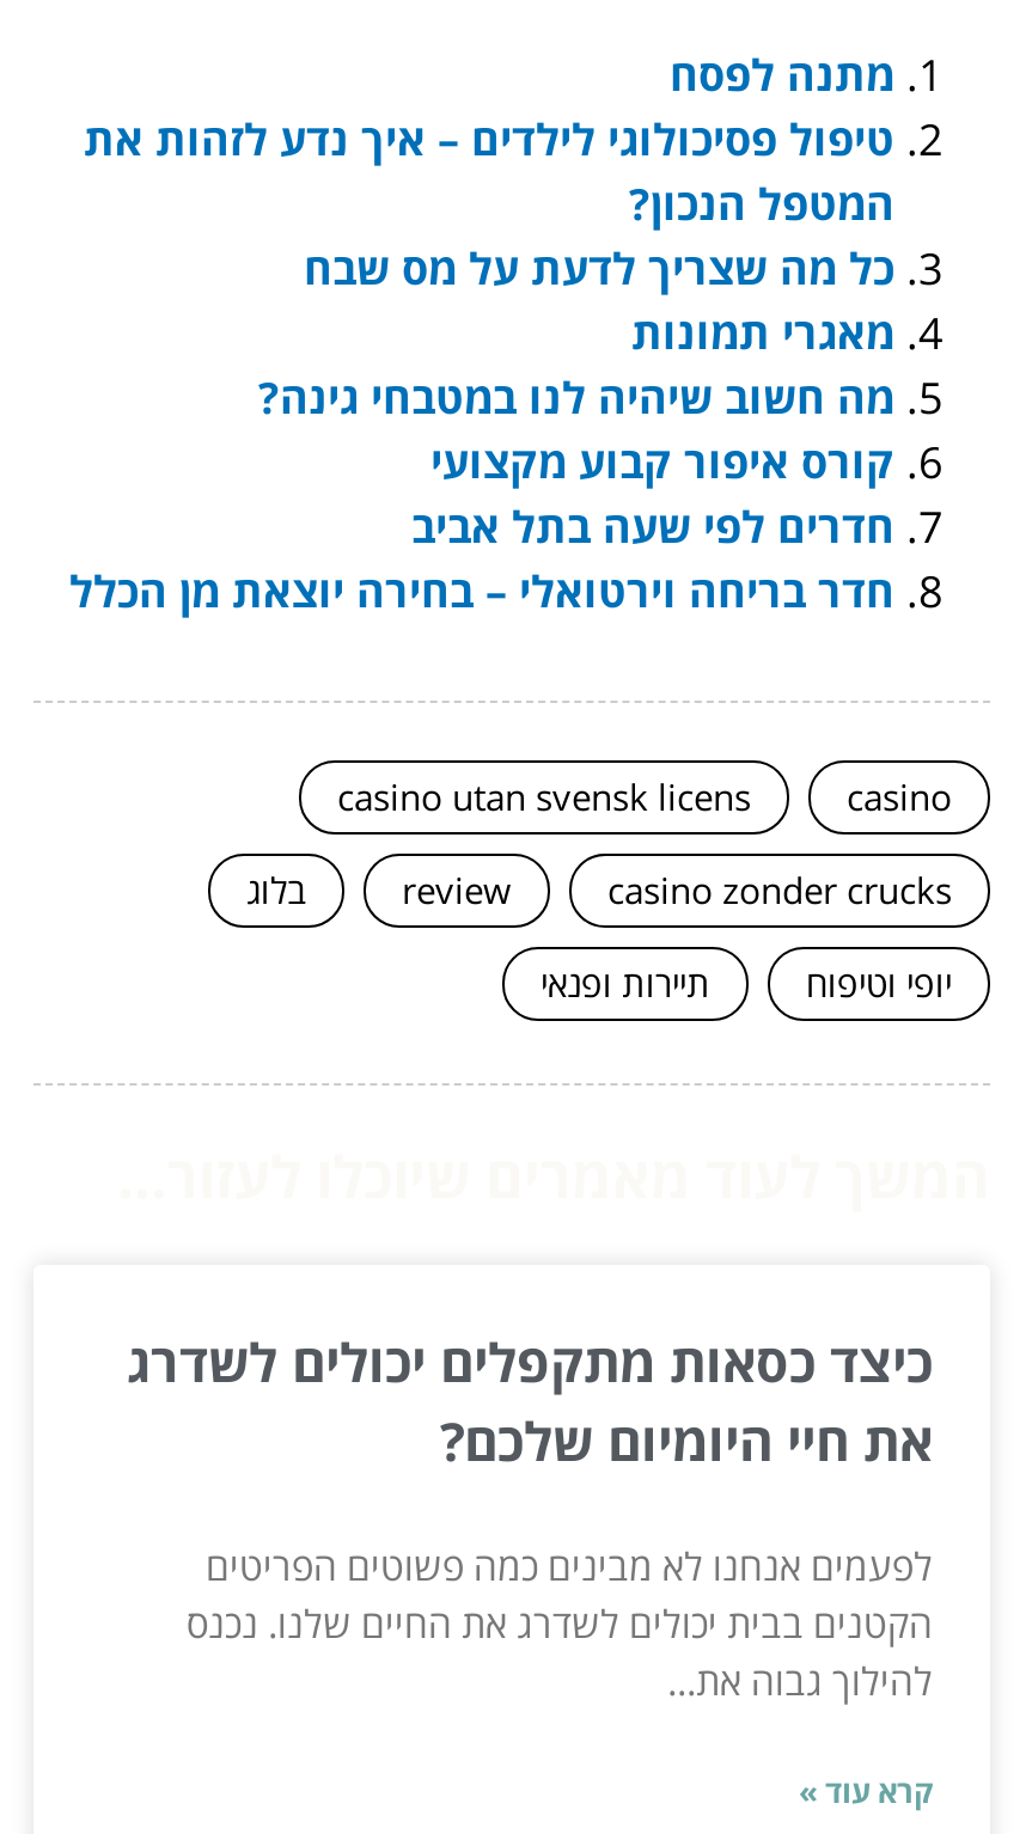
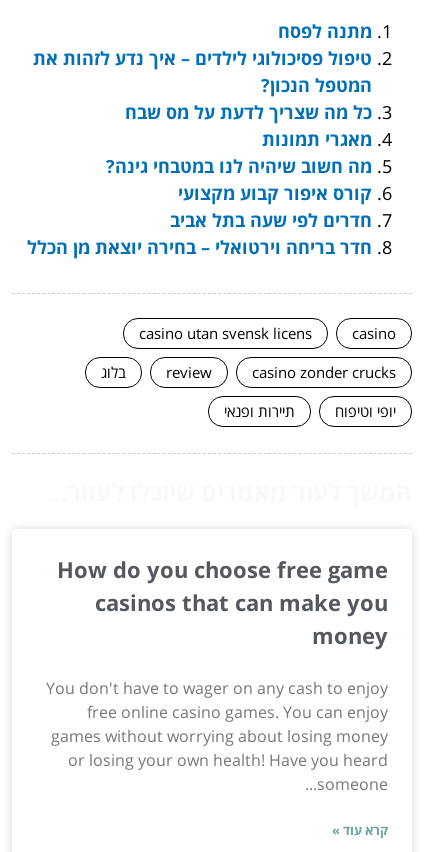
- כיצד כסאות מתקפלים יכולים לשדרג
- את חיי היומיום שלכם?
+ How do you choose free game
+ casinos that can make you
+ money

- לפעמים אנחנו לא מבינים כמה פשוטים הפריטים
- הקטנים בבית יכולים לשדרג את החיים שלנו. נכנס
- להילוך גבוה את...
+ You don't have to wager on any cash to enjoy
+ free online casino games. You can enjoy
+ games without worrying about losing money
+ or losing your own health! Have you heard
+ someone...
